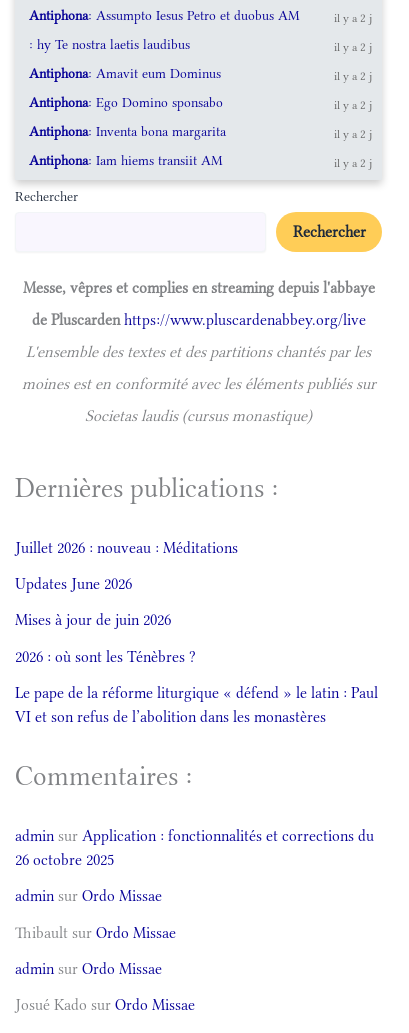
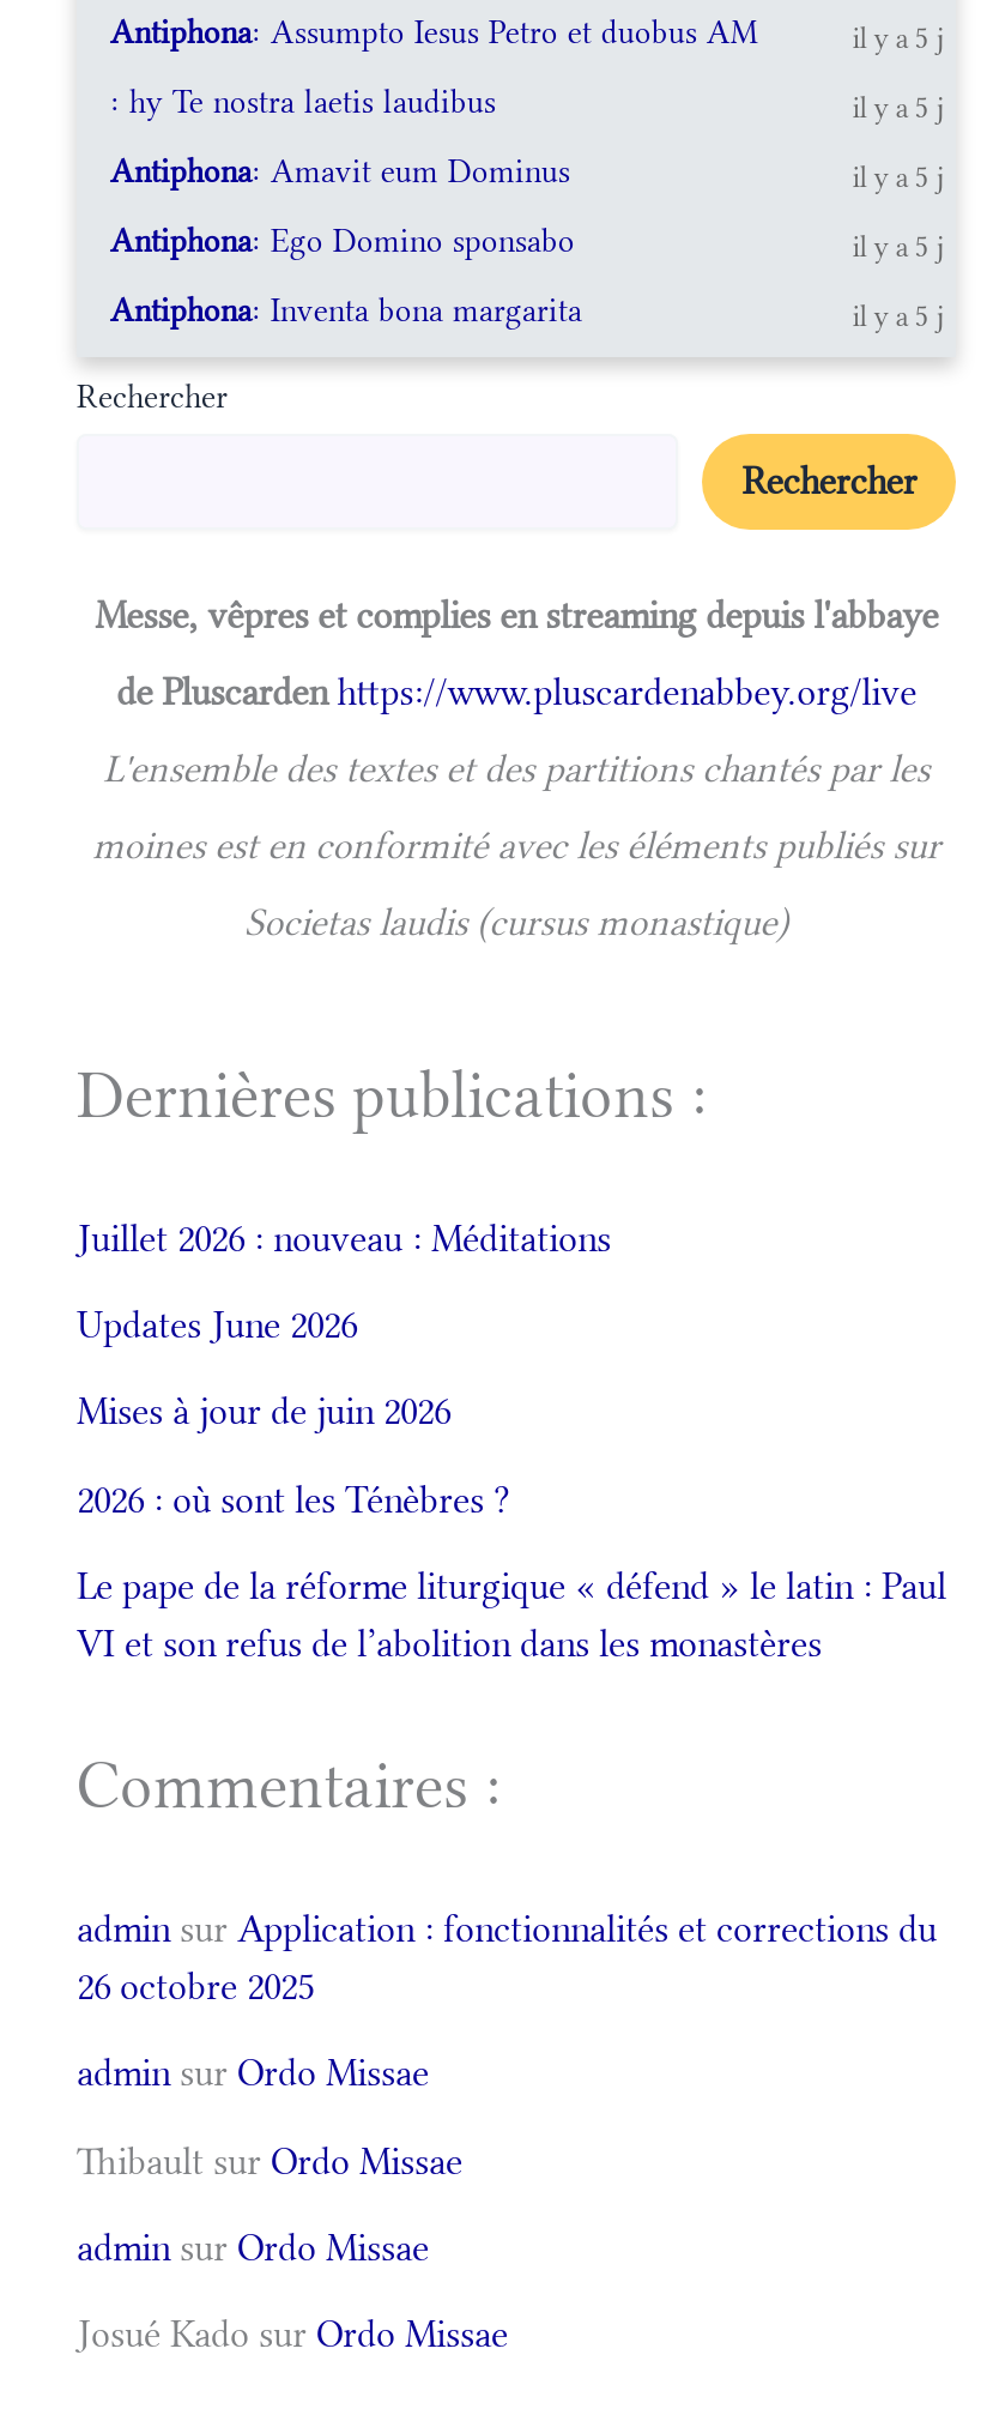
- il y a 2 j
+ il y a 5 j

- il y a 2 j
+ il y a 5 j

- il y a 2 j
+ il y a 5 j

- il y a 2 j
+ il y a 5 j

- il y a 2 j
- Antiphona: Iam hiems transiit AM
- il y a 2 j
+ il y a 5 j
